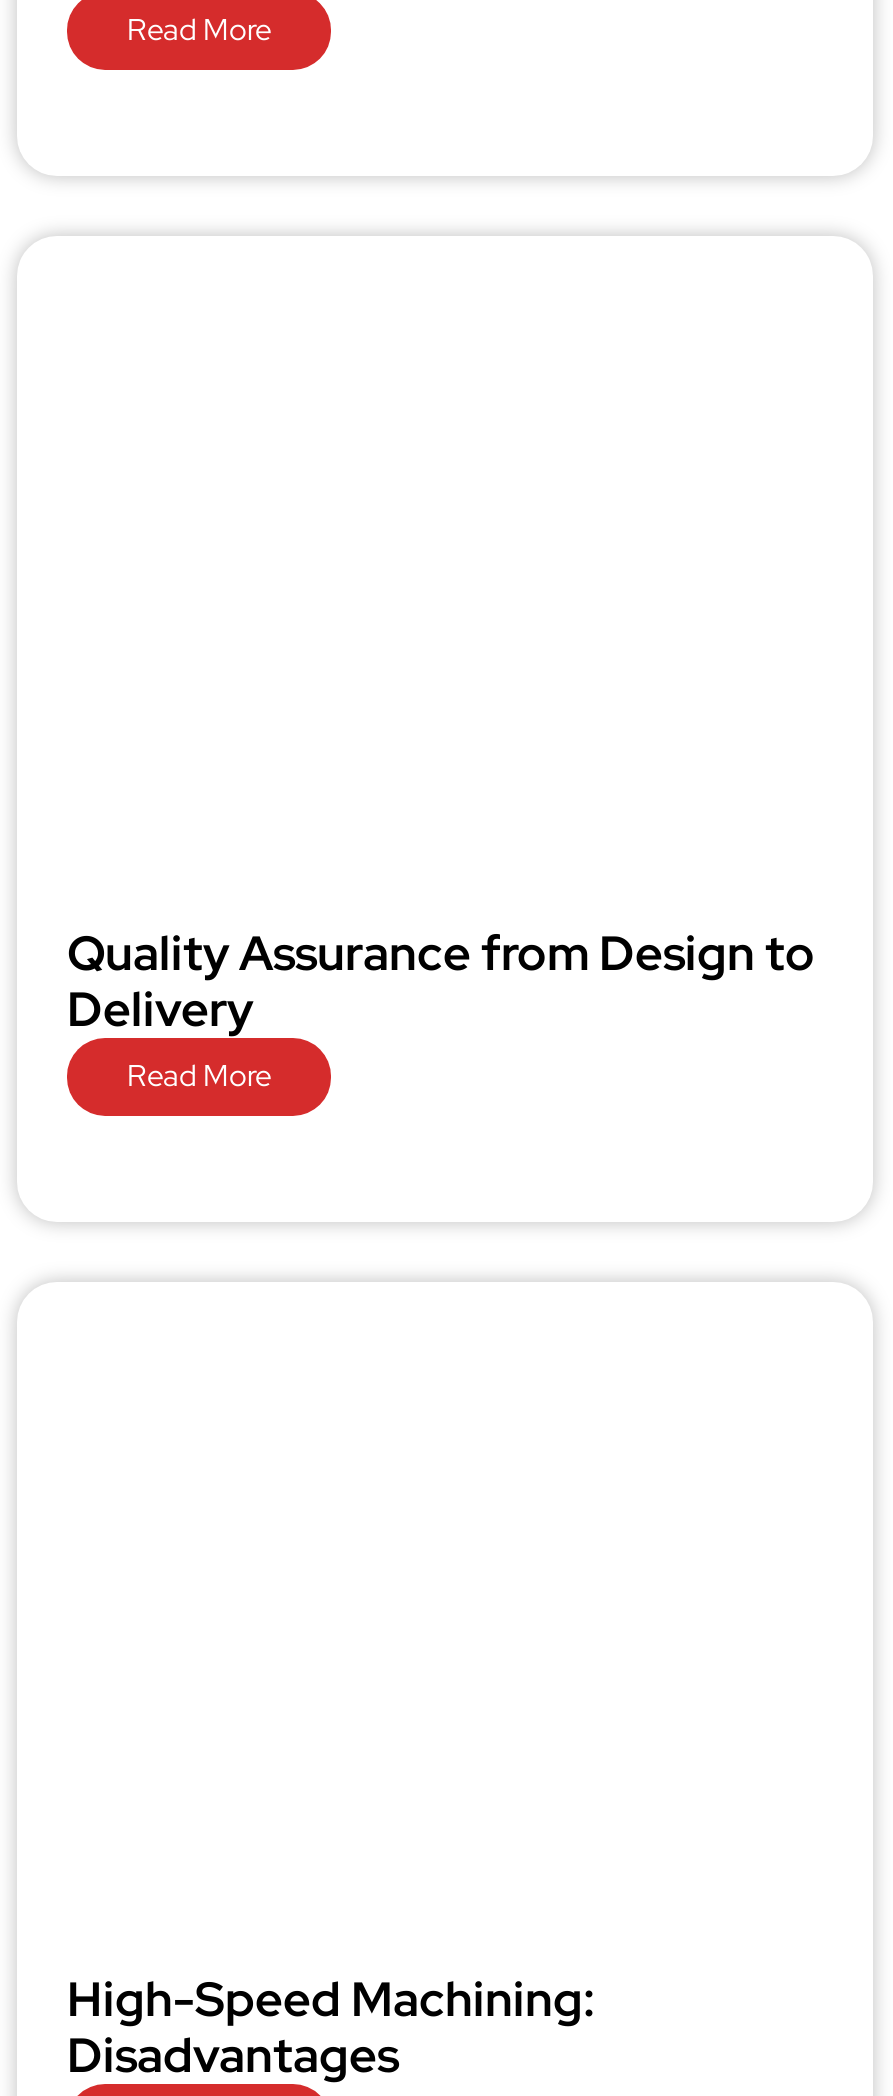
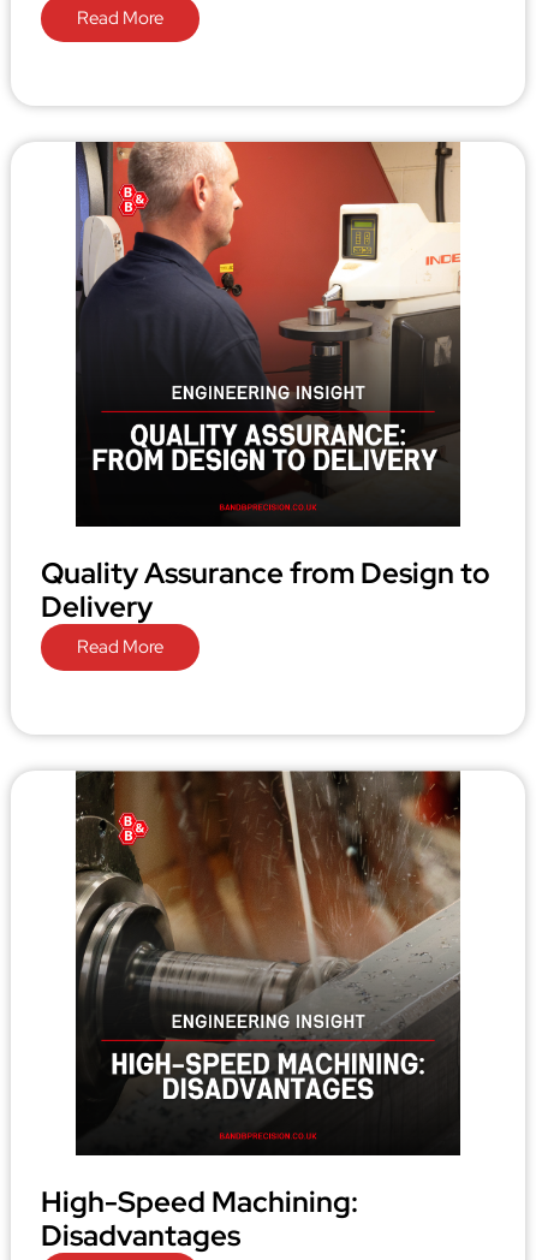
+ [image]

+ [image]
